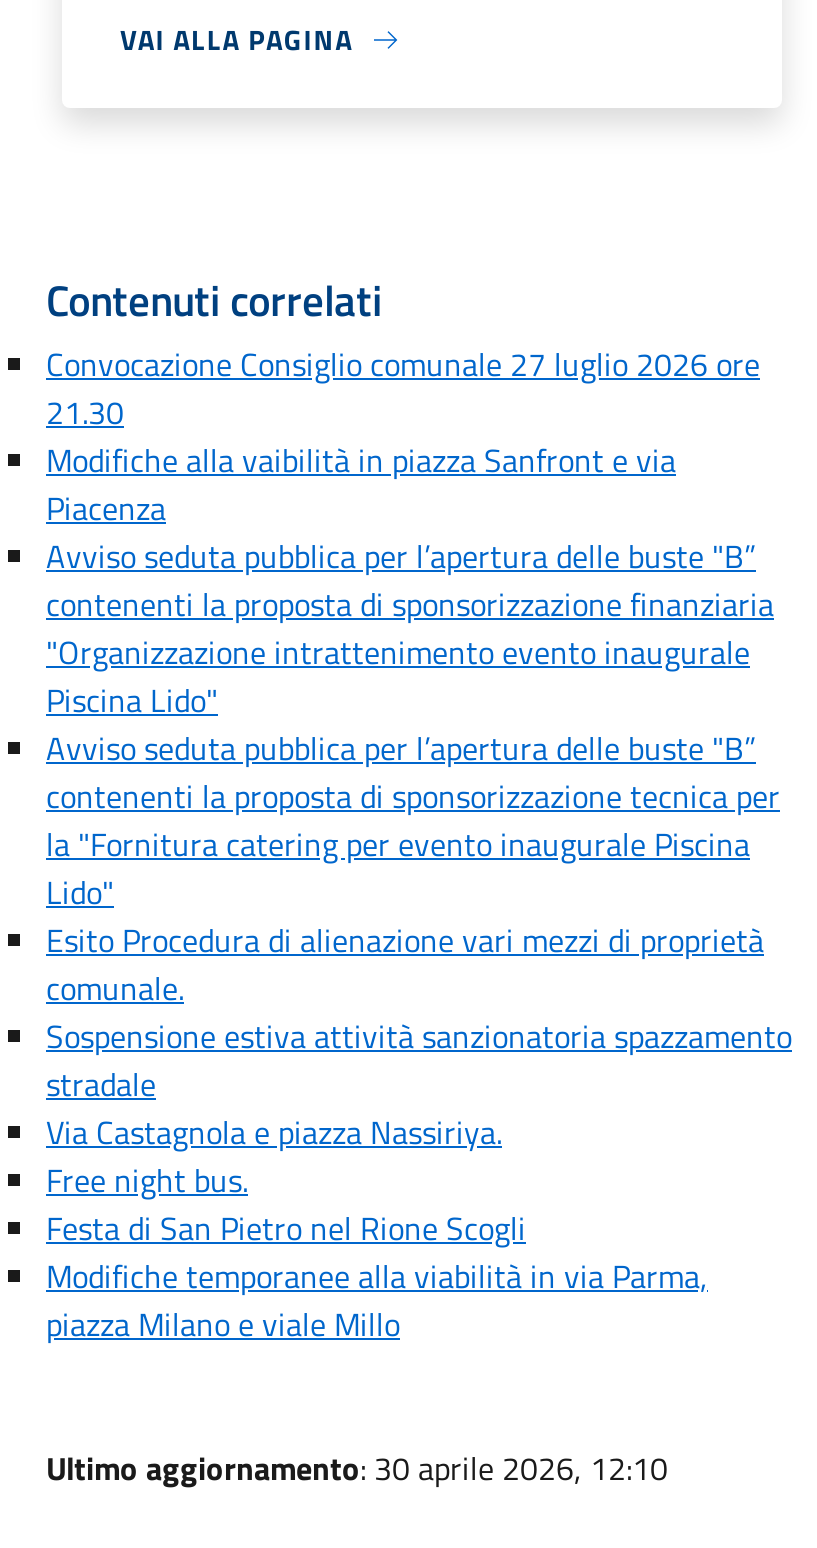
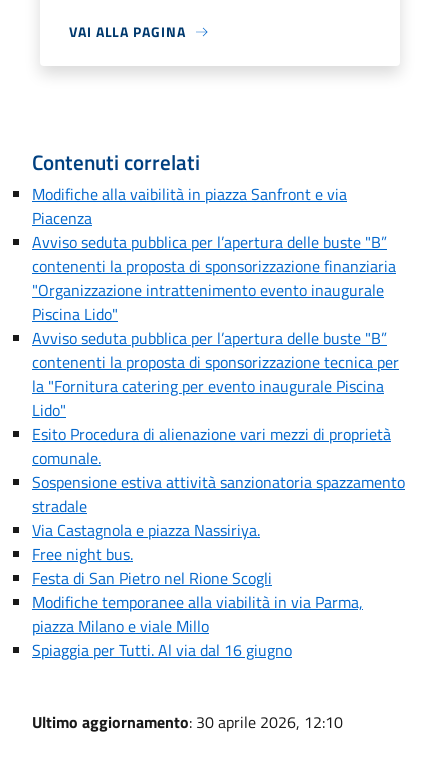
- Convocazione Consiglio comunale 27 luglio 2026 ore
- 21.30

moved up: Modifiche alla vaibilità in piazza Sanfront e via | Piacenza | Avviso seduta pubblica per l’apertura delle buste "B” | ... | Modifiche temporanee alla viabilità in via Parma, | piazza Milano e viale Millo

+ Spiaggia per Tutti. Al via dal 16 giugno
